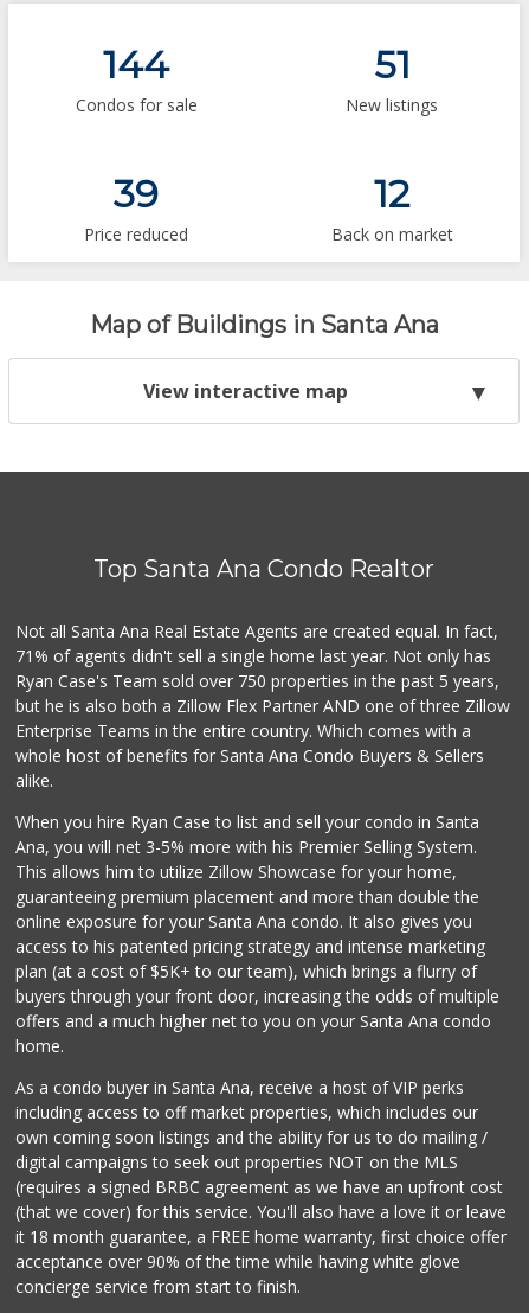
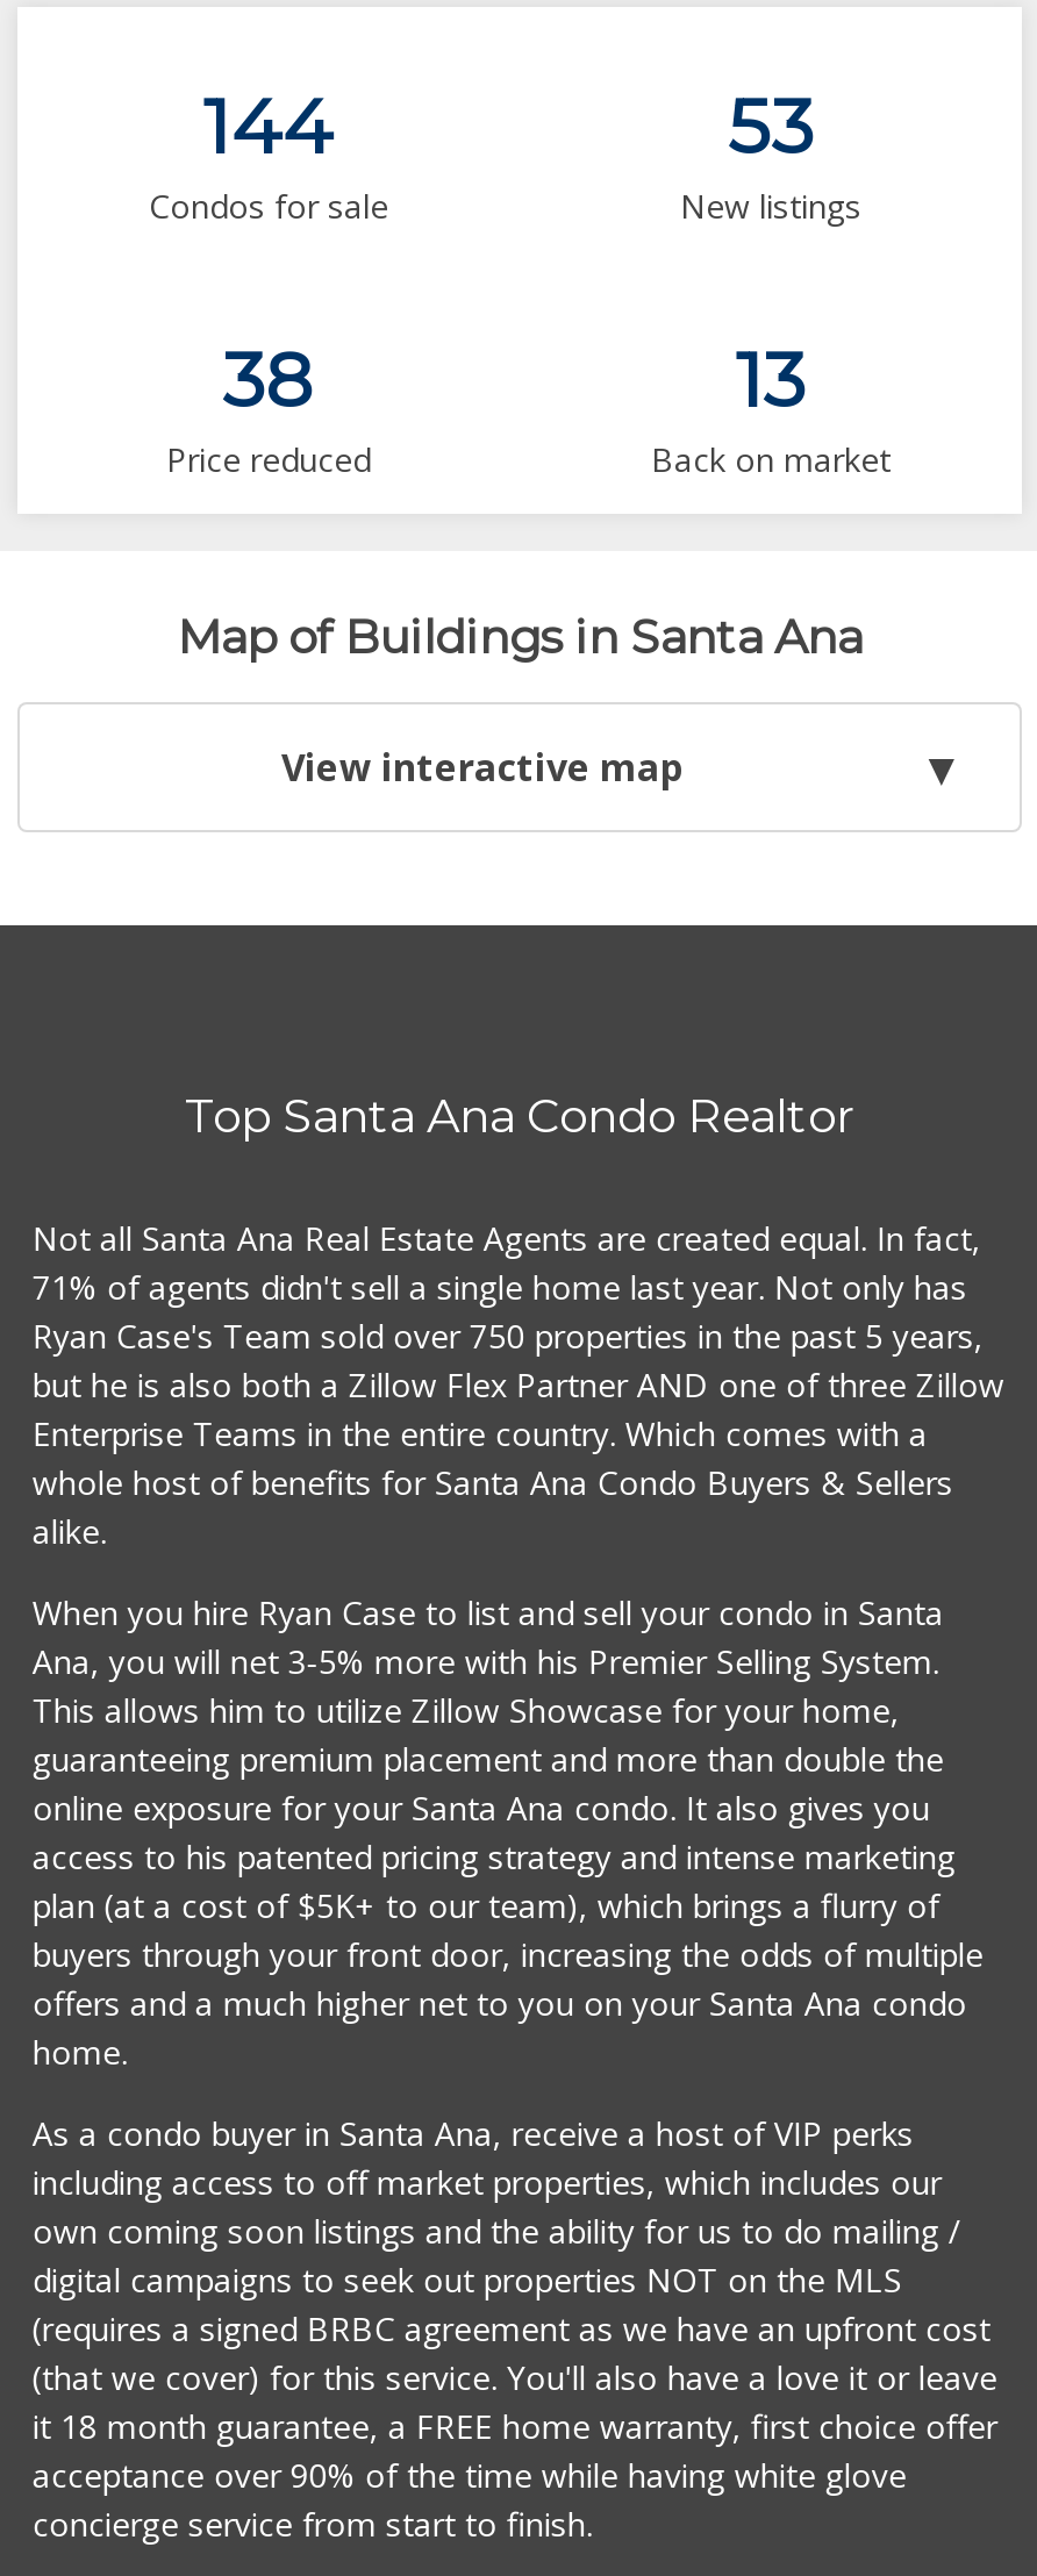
- 51
+ 53

- 39
+ 38

- 12
+ 13
